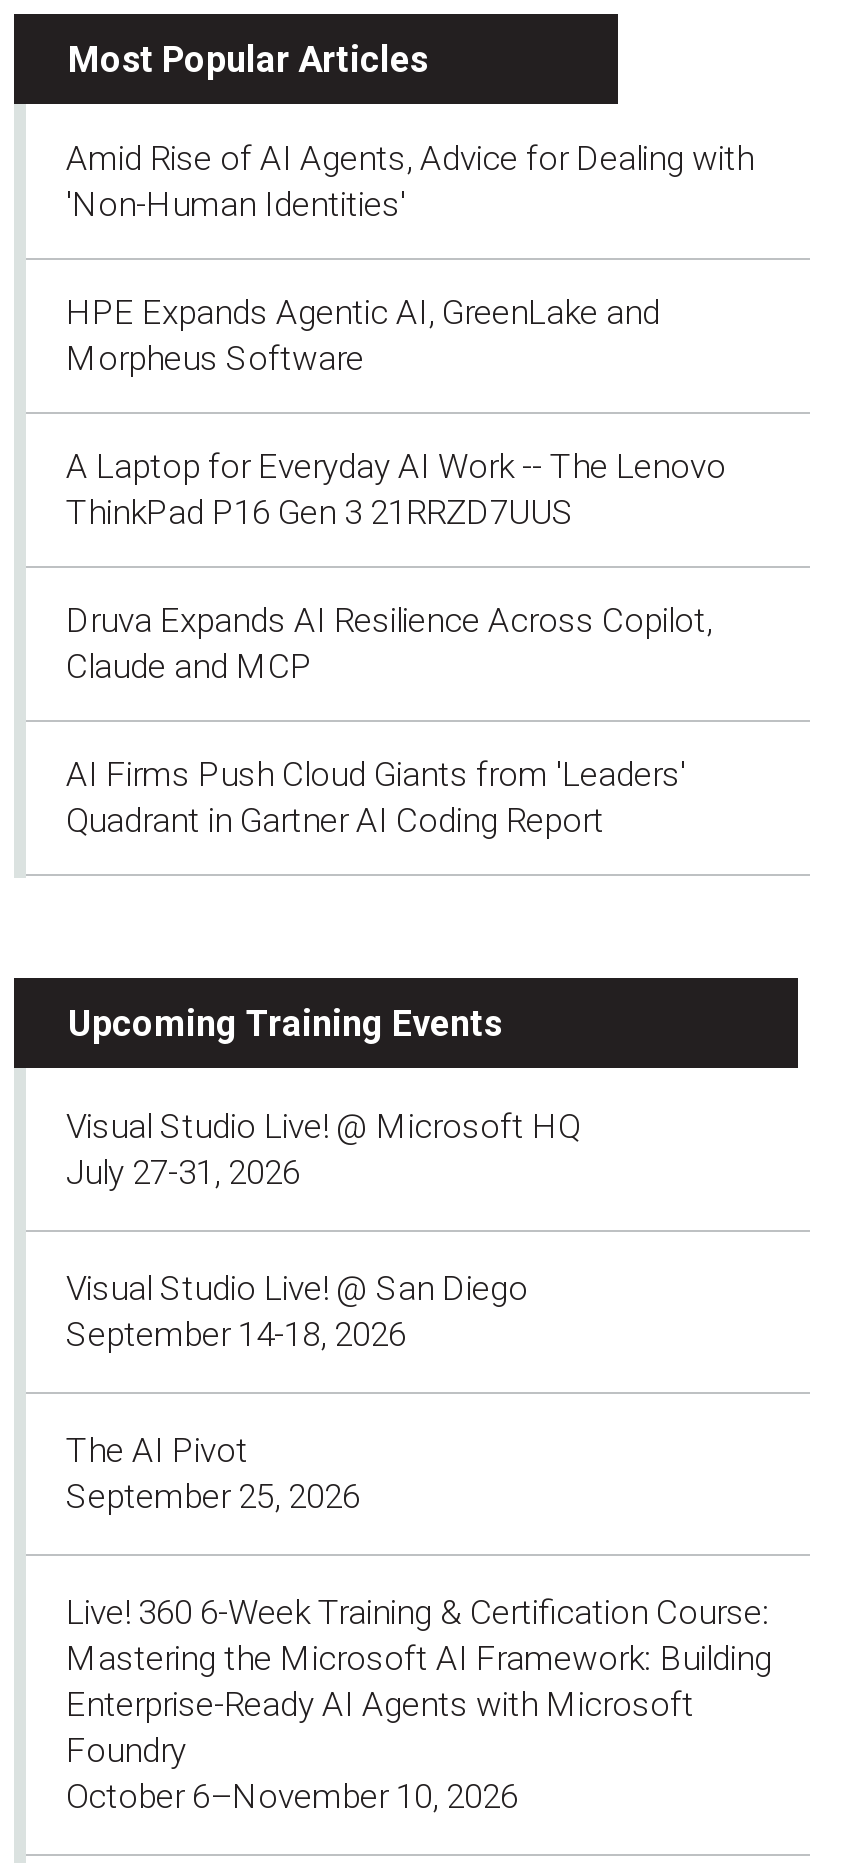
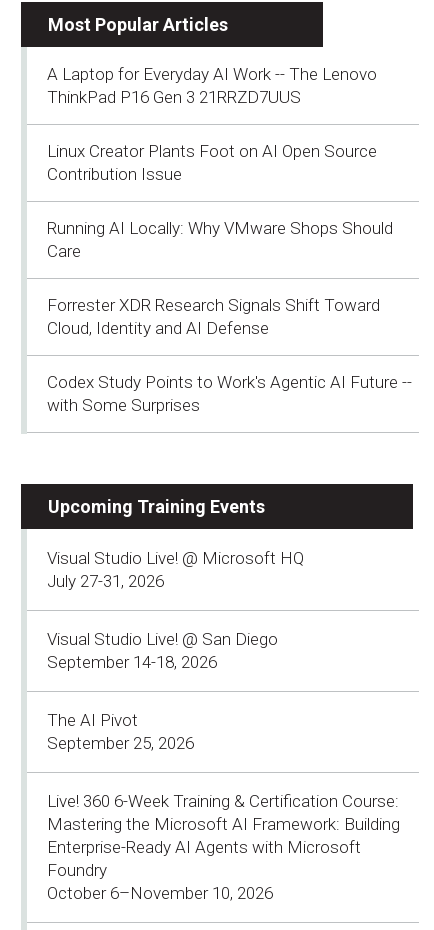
- Amid Rise of AI Agents, Advice for Dealing with
- 'Non-Human Identities'
- HPE Expands Agentic AI, GreenLake and
- Morpheus Software

moved up: A Laptop for Everyday AI Work -- The Lenovo | ThinkPad P16 Gen 3 21RRZD7UUS

- Druva Expands AI Resilience Across Copilot,
- Claude and MCP
- AI Firms Push Cloud Giants from 'Leaders'
- Quadrant in Gartner AI Coding Report
+ Linux Creator Plants Foot on AI Open Source
+ Contribution Issue
+ Running AI Locally: Why VMware Shops Should
+ Care
+ Forrester XDR Research Signals Shift Toward
+ Cloud, Identity and AI Defense
+ Codex Study Points to Work's Agentic AI Future --
+ with Some Surprises
